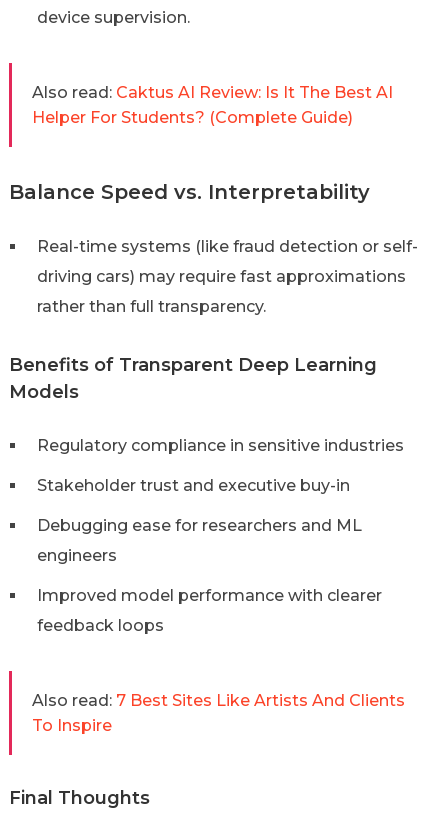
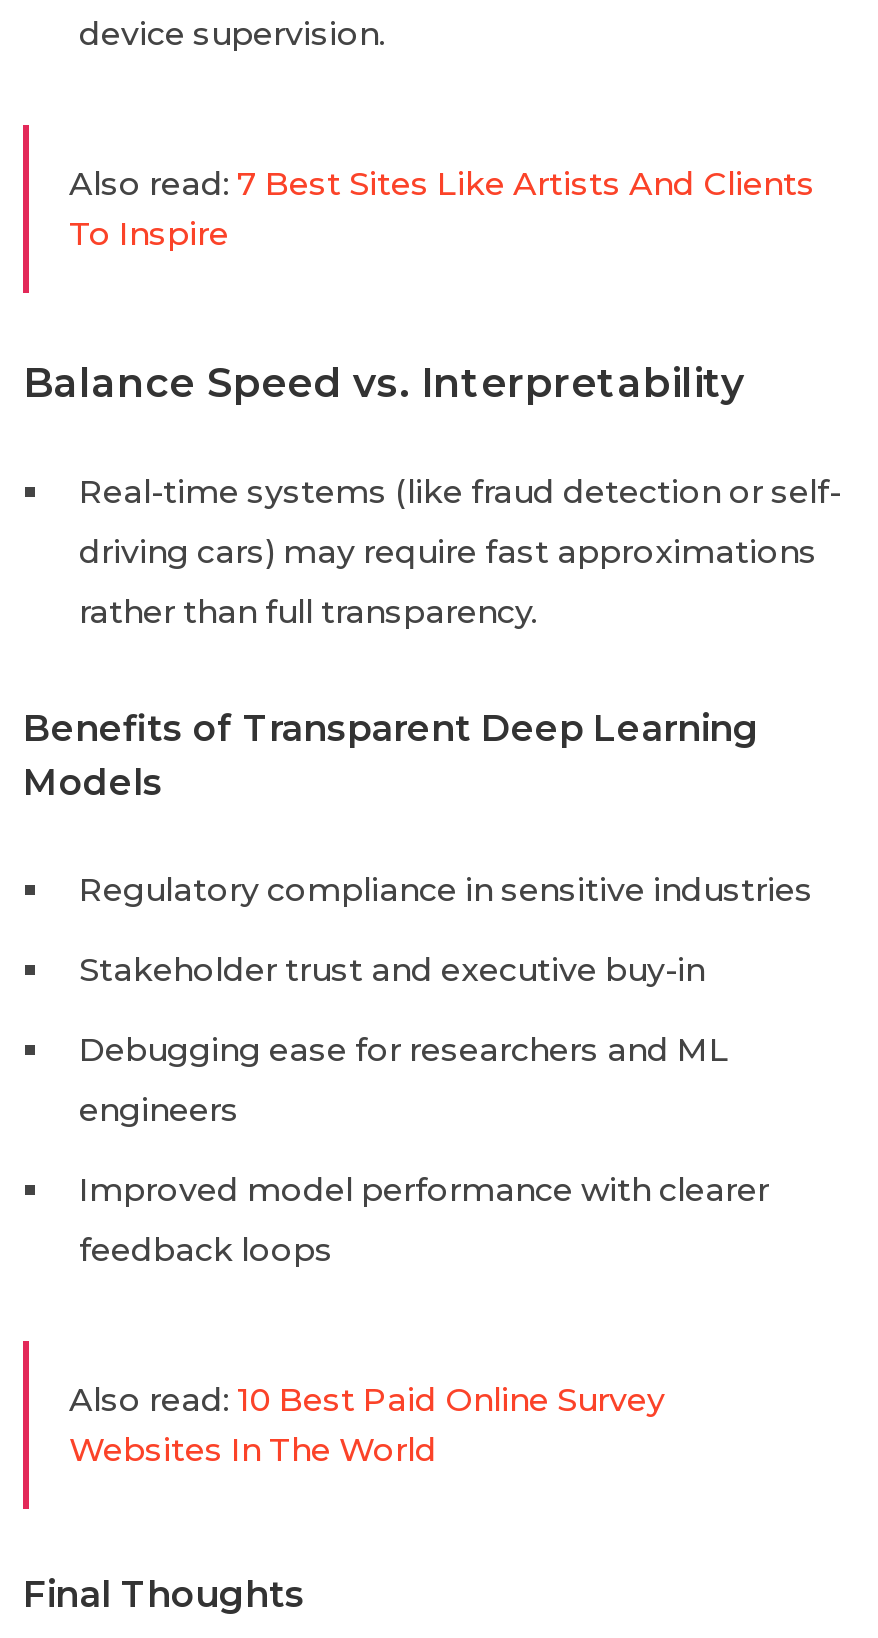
- Also read: Caktus AI Review: Is It The Best AI
- Helper For Students? (Complete Guide)

+ Also read: 10 Best Paid Online Survey
+ Websites In The World

moved up: Also read: 7 Best Sites Like Artists And Clients | To Inspire
